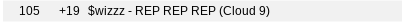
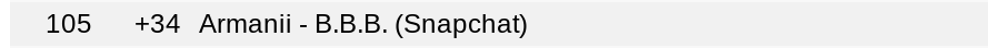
- +19 $wizzz - REP REP REP (Cloud 9)
+ +34 Armanii - B.B.B. (Snapchat)
